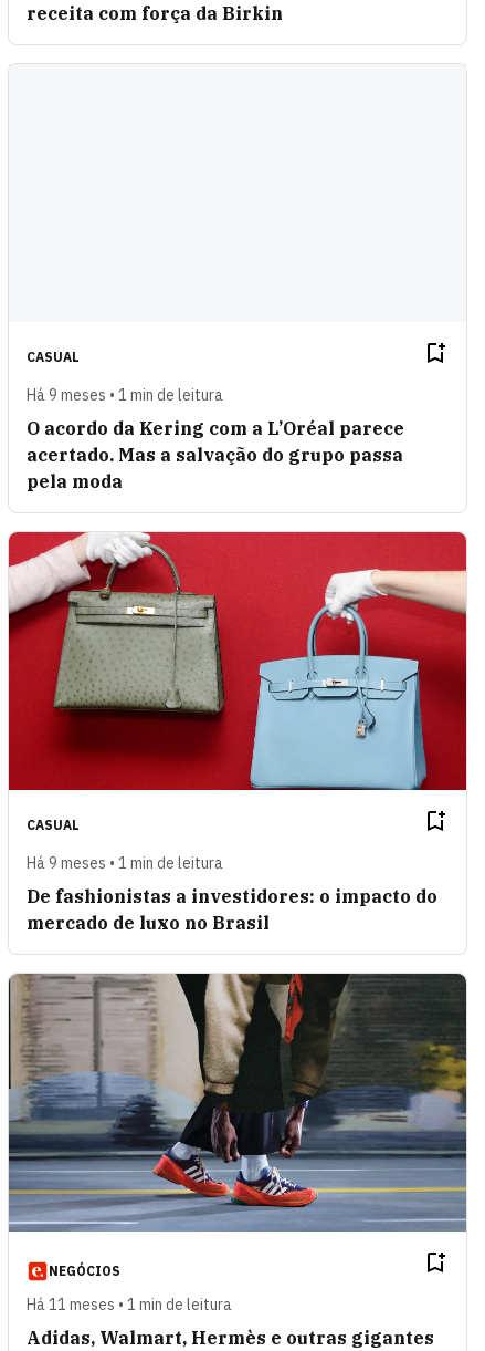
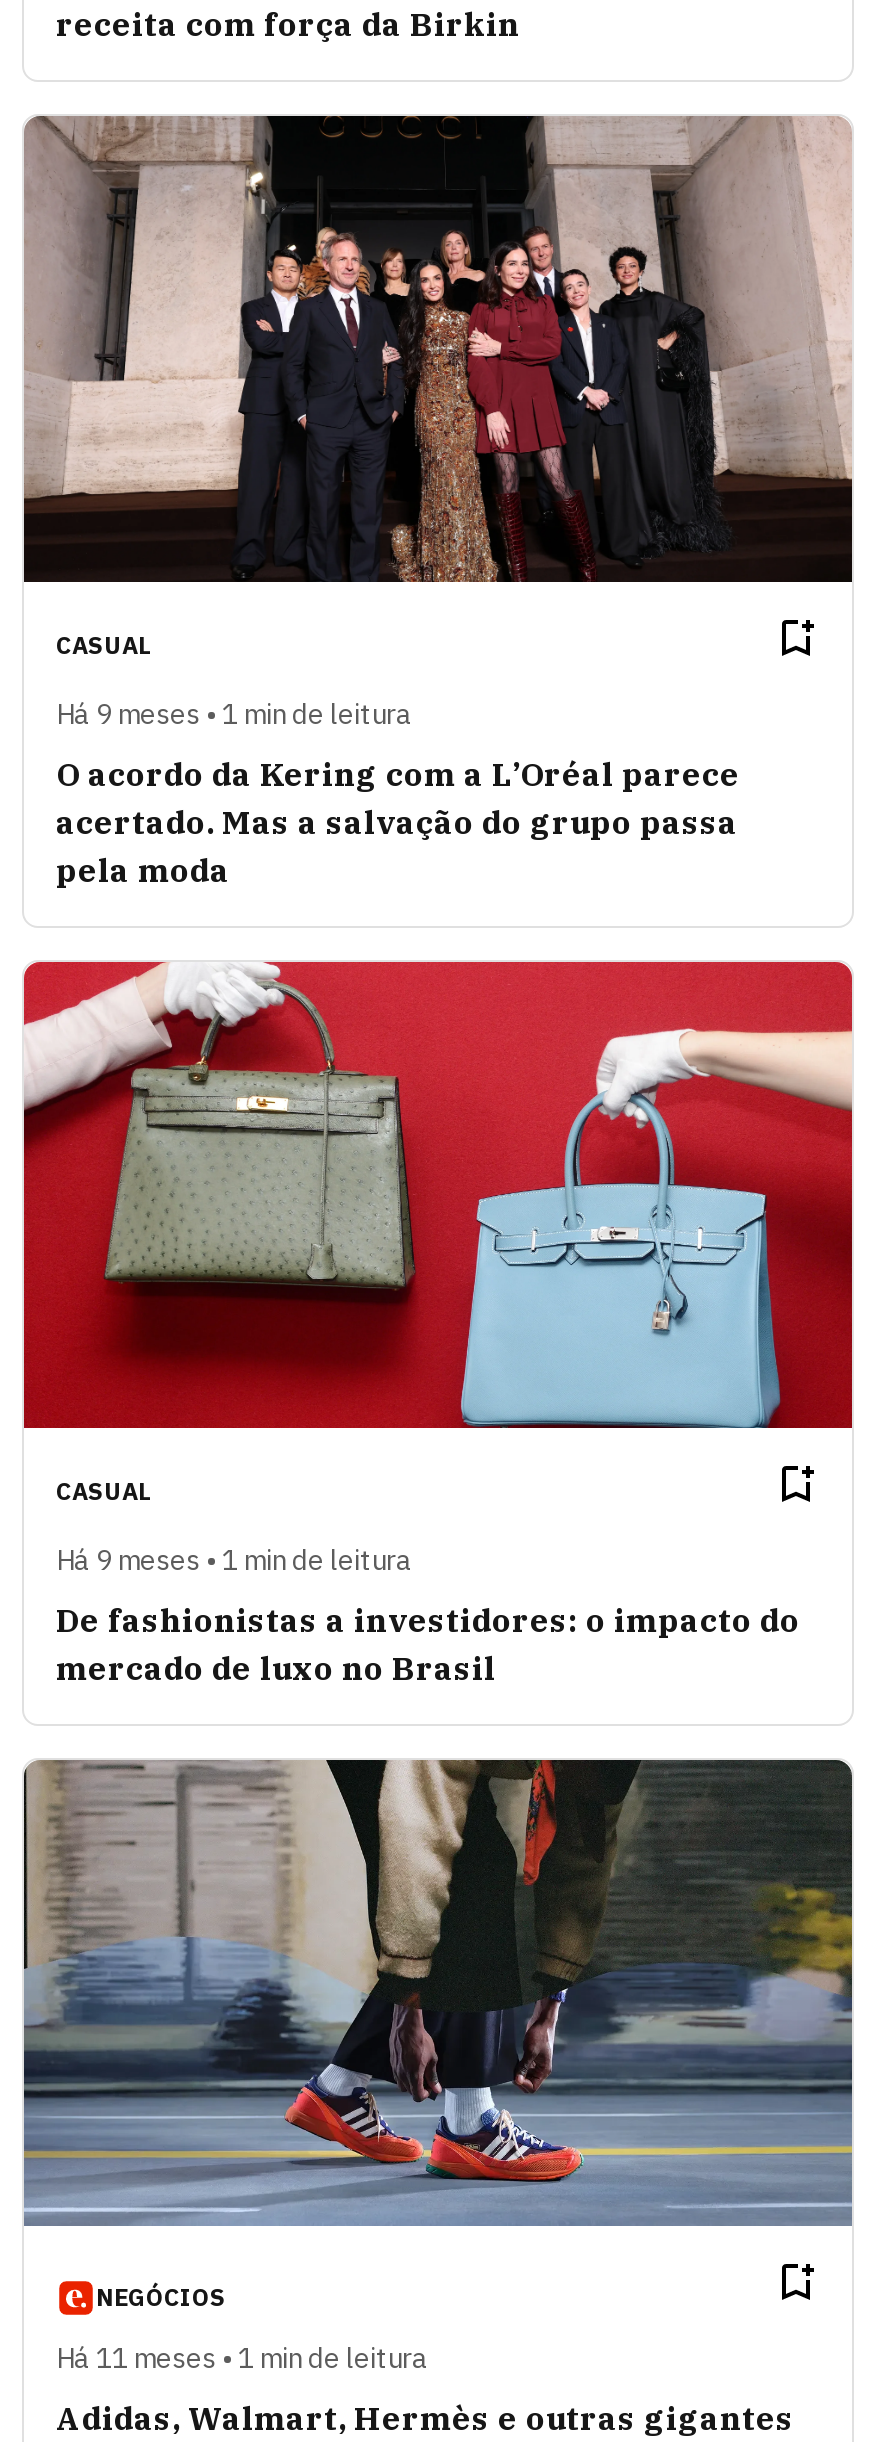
+ [image]
